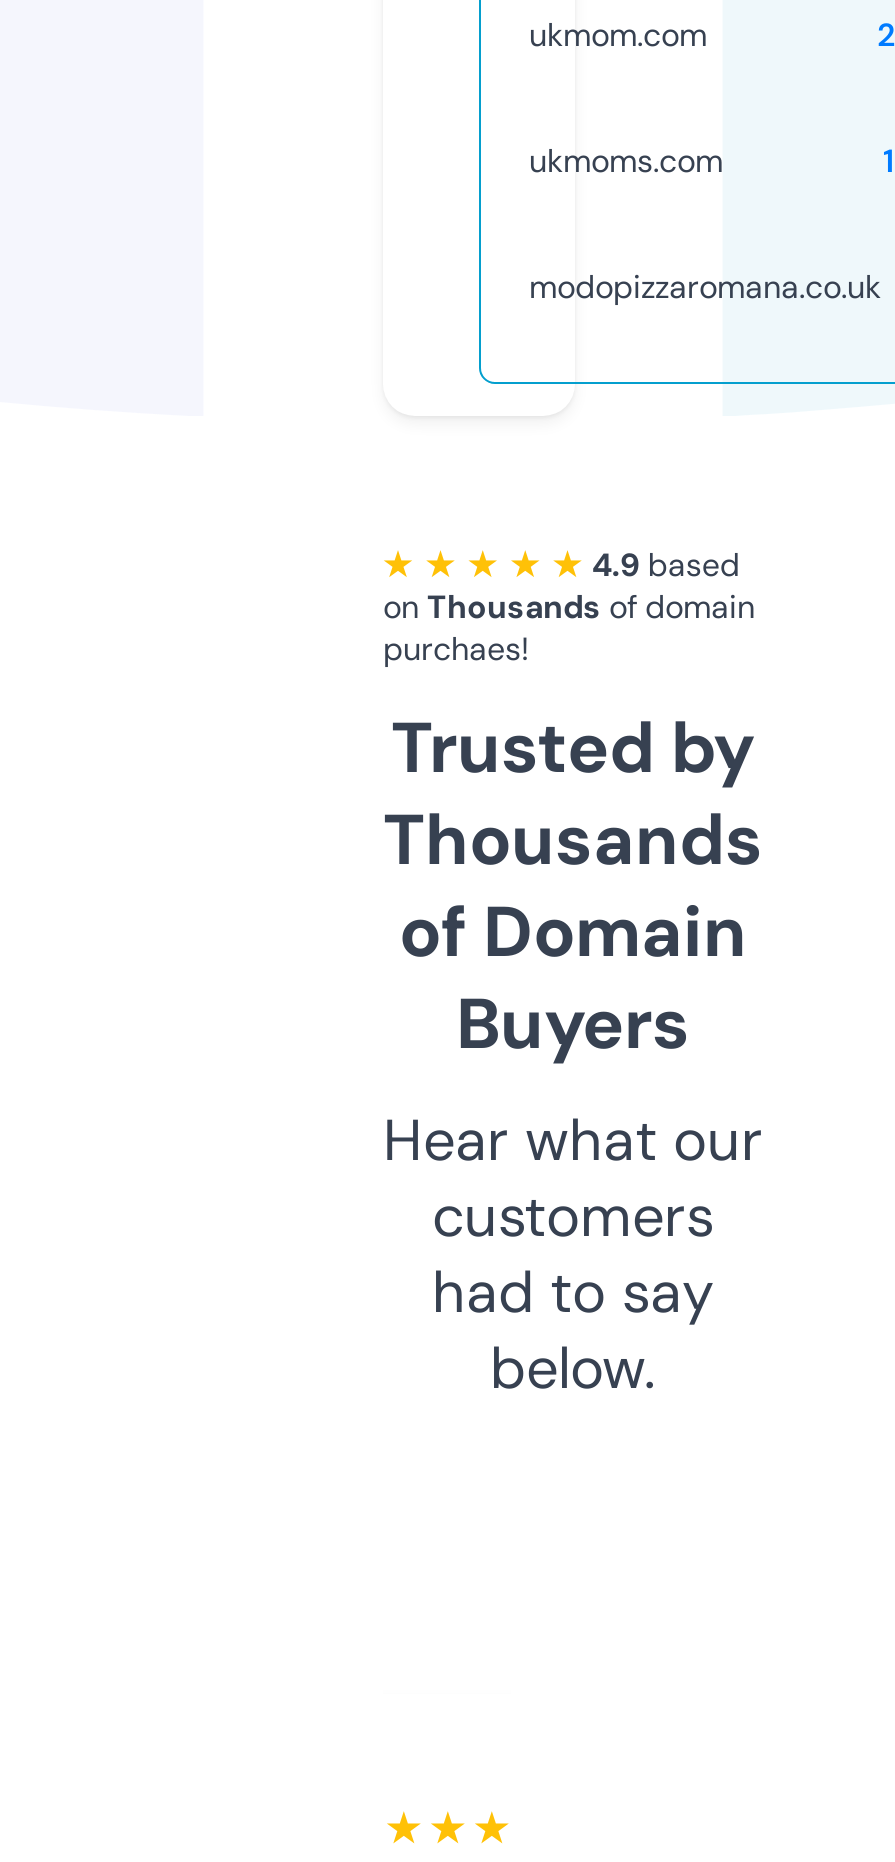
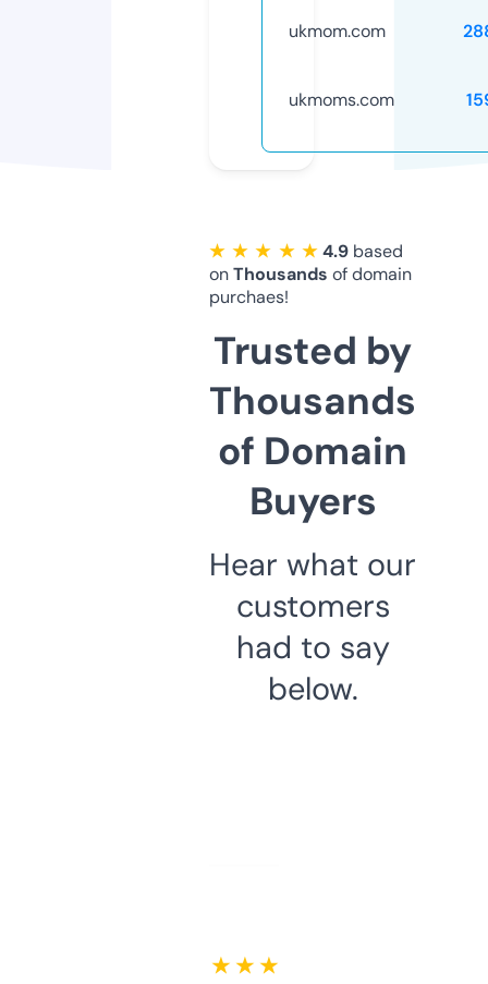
- modopizzaromana.co.uk

moved up: on Thousands of domain | purchaes! | Trusted by | ... | had to say | below.
